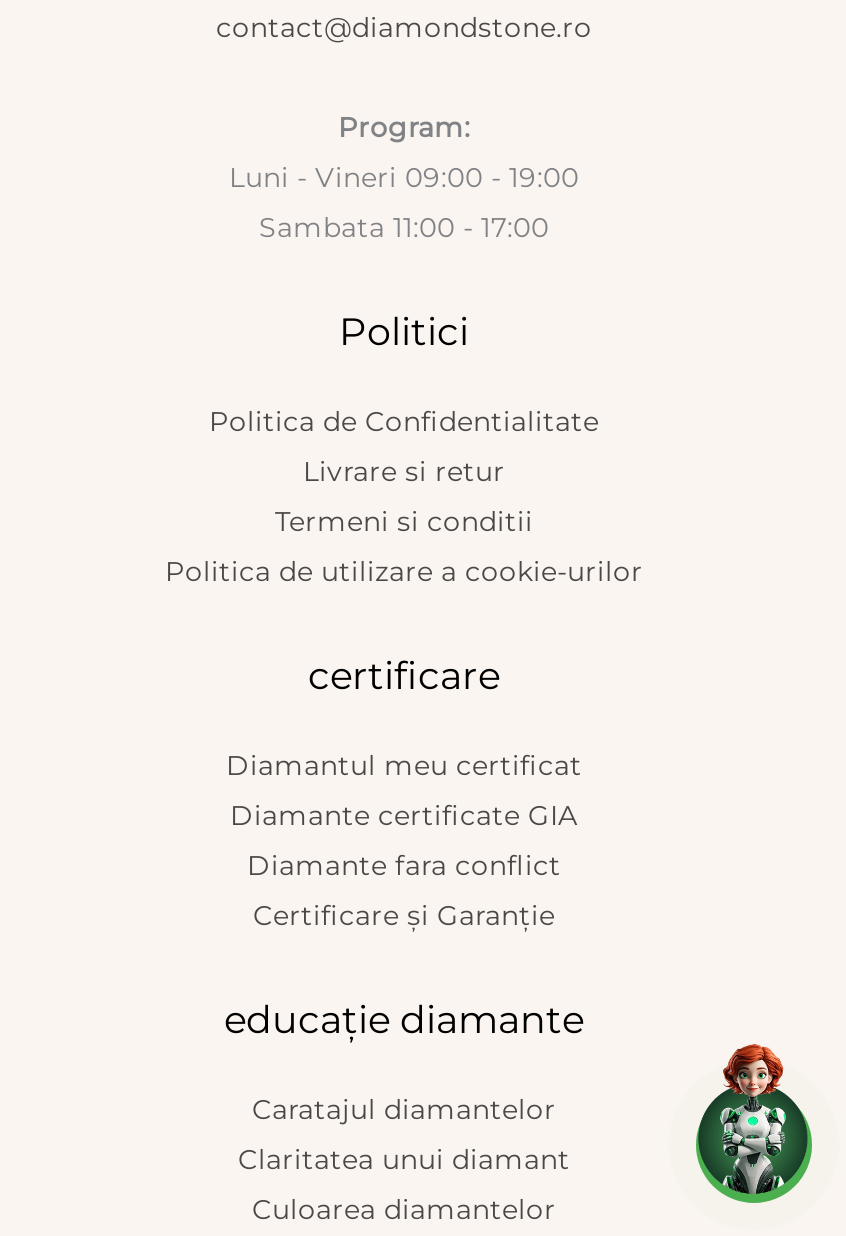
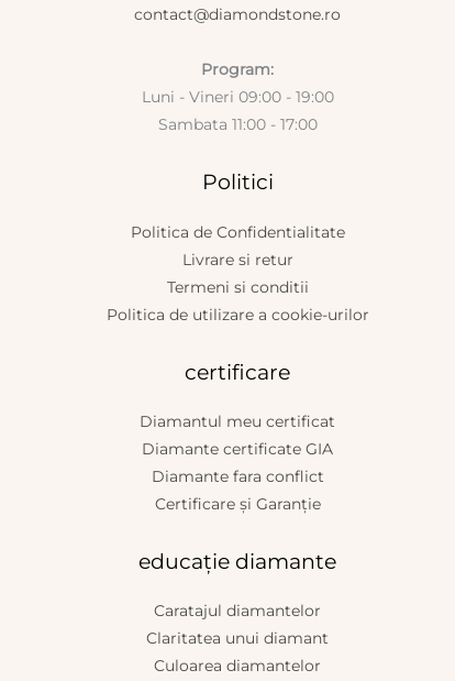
- [image]
